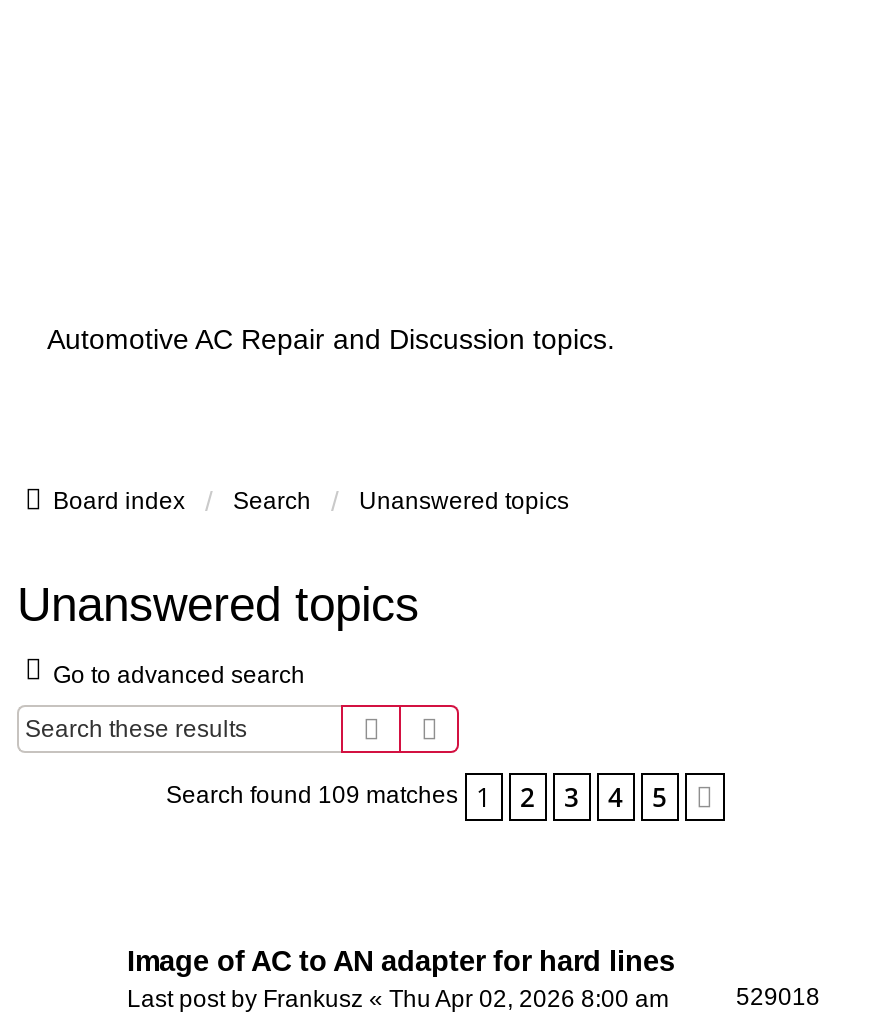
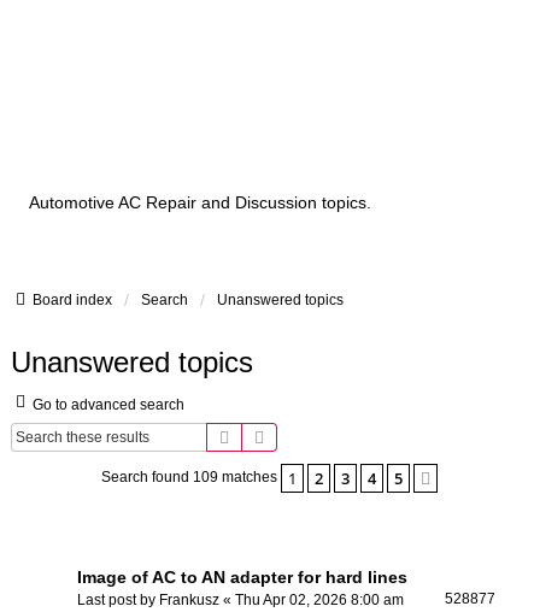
- 529018
+ 528877
